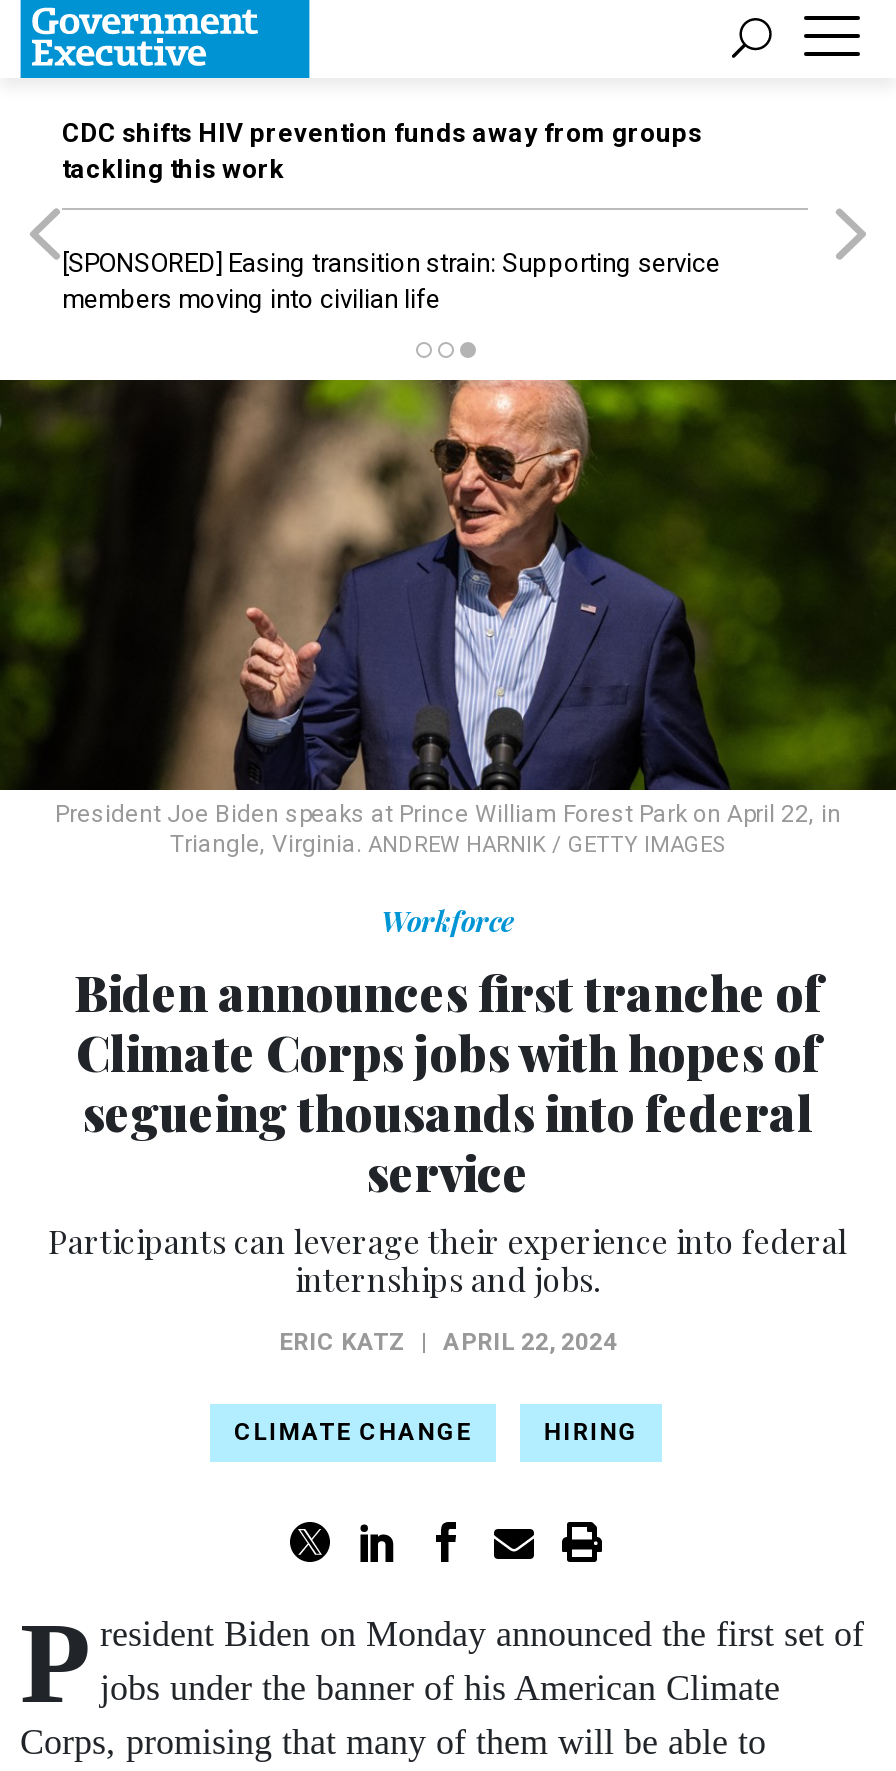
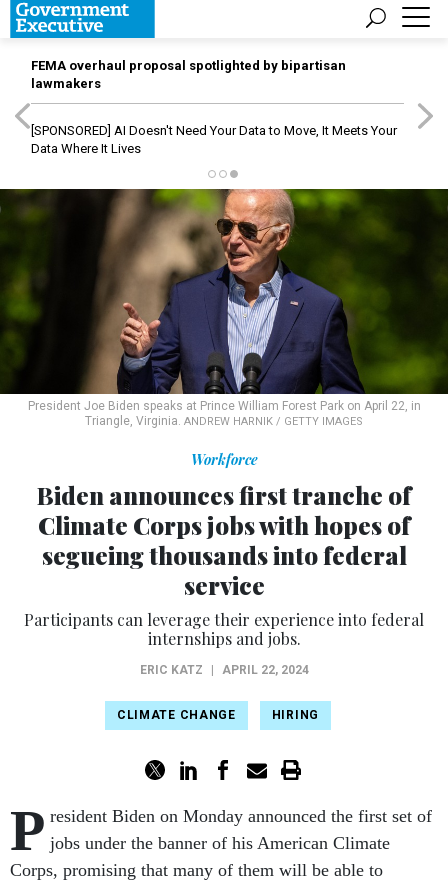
- CDC shifts HIV prevention funds away from groups
- tackling this work
+ FEMA overhaul proposal spotlighted by bipartisan
+ lawmakers

- [SPONSORED] Easing transition strain: Supporting service
- members moving into civilian life
+ [SPONSORED] AI Doesn't Need Your Data to Move, It Meets Your
+ Data Where It Lives
